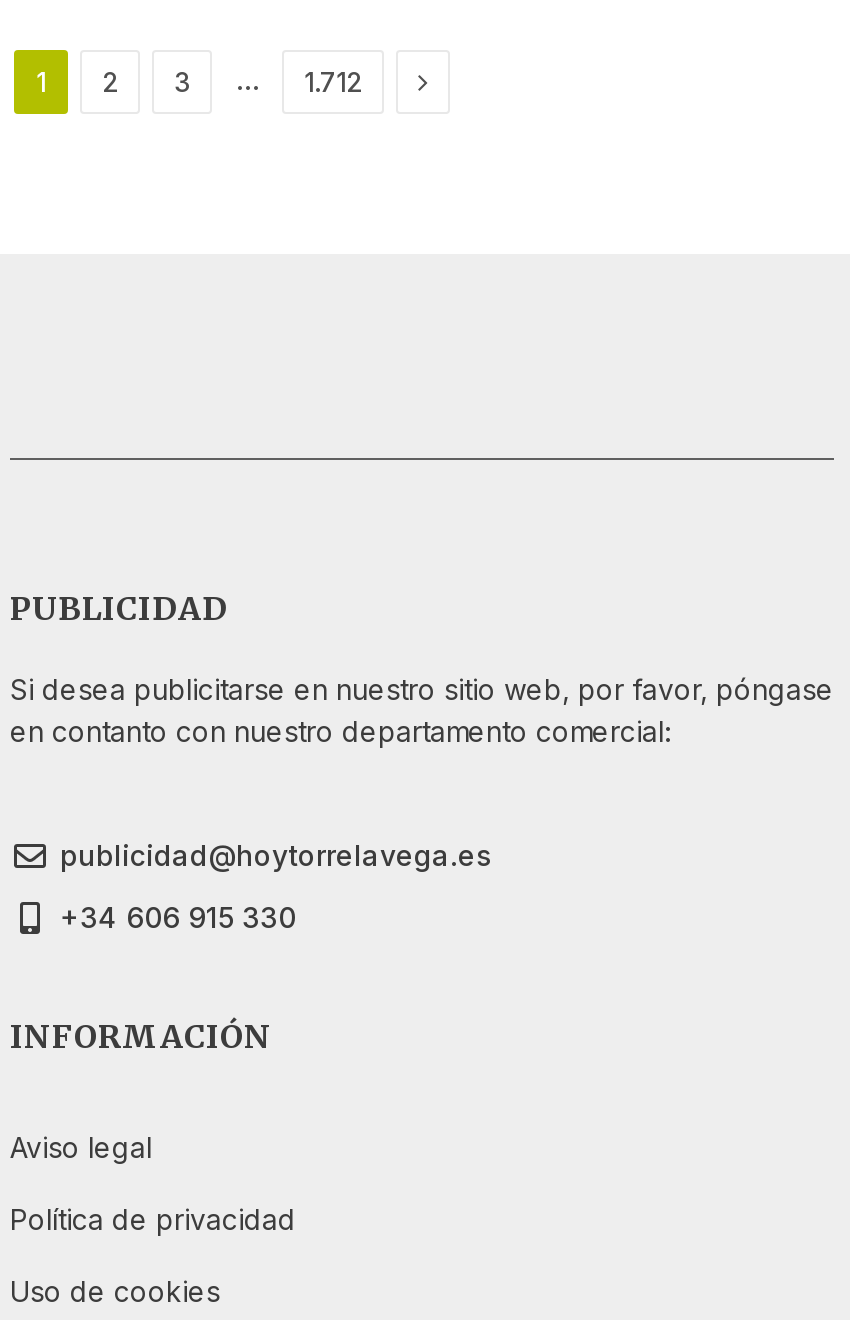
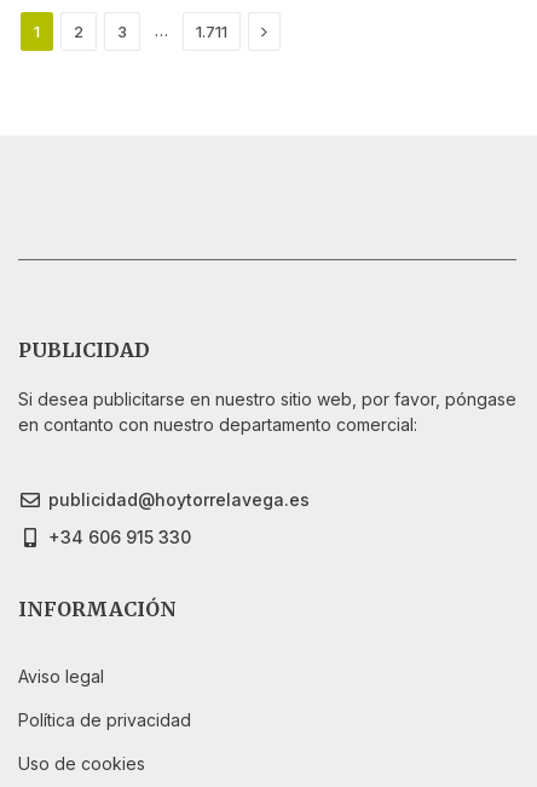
- 1.712
+ 1.711
